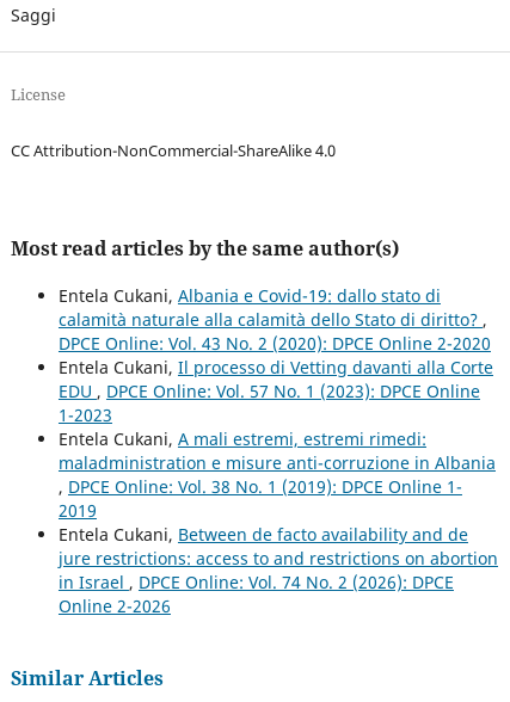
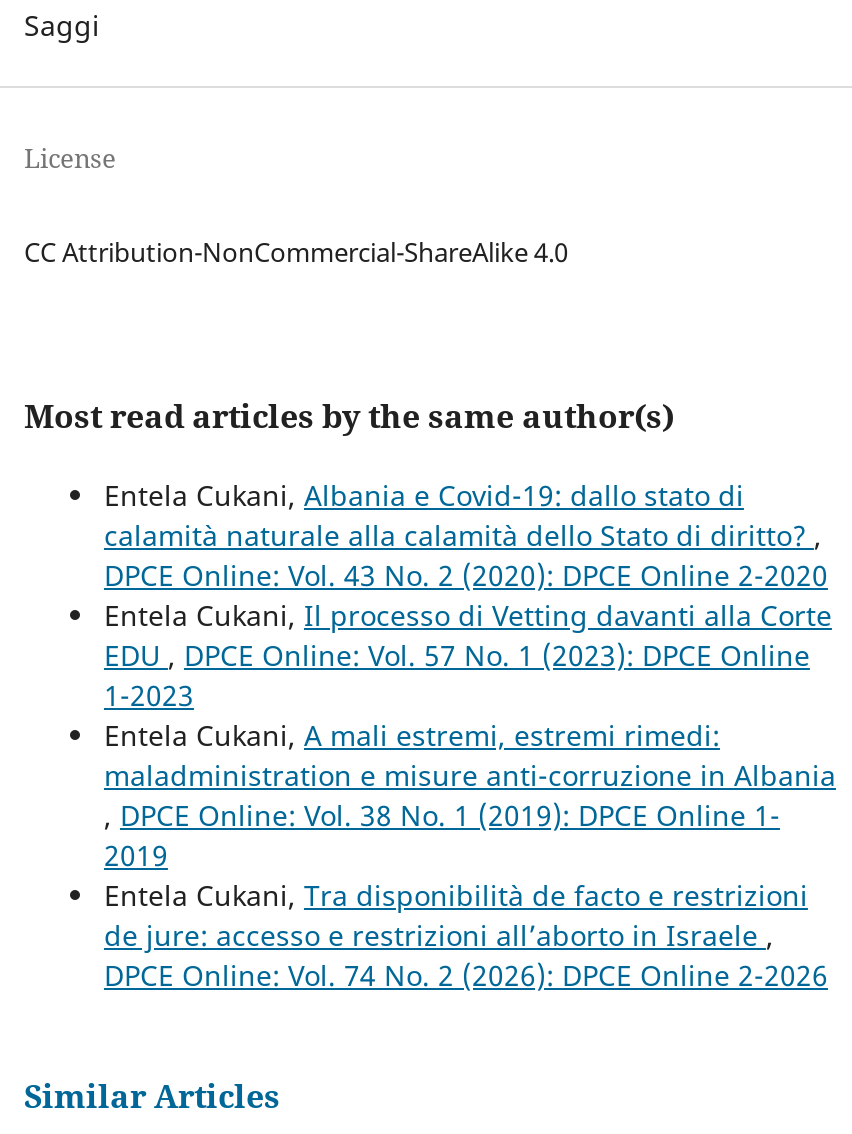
- Entela Cukani, Between de facto availability and de
- jure restrictions: access to and restrictions on abortion
- in Israel, DPCE Online: Vol. 74 No. 2 (2026): DPCE
- Online 2-2026
+ Entela Cukani, Tra disponibilità de facto e restrizioni
+ de jure: accesso e restrizioni all’aborto in Israele,
+ DPCE Online: Vol. 74 No. 2 (2026): DPCE Online 2-2026
